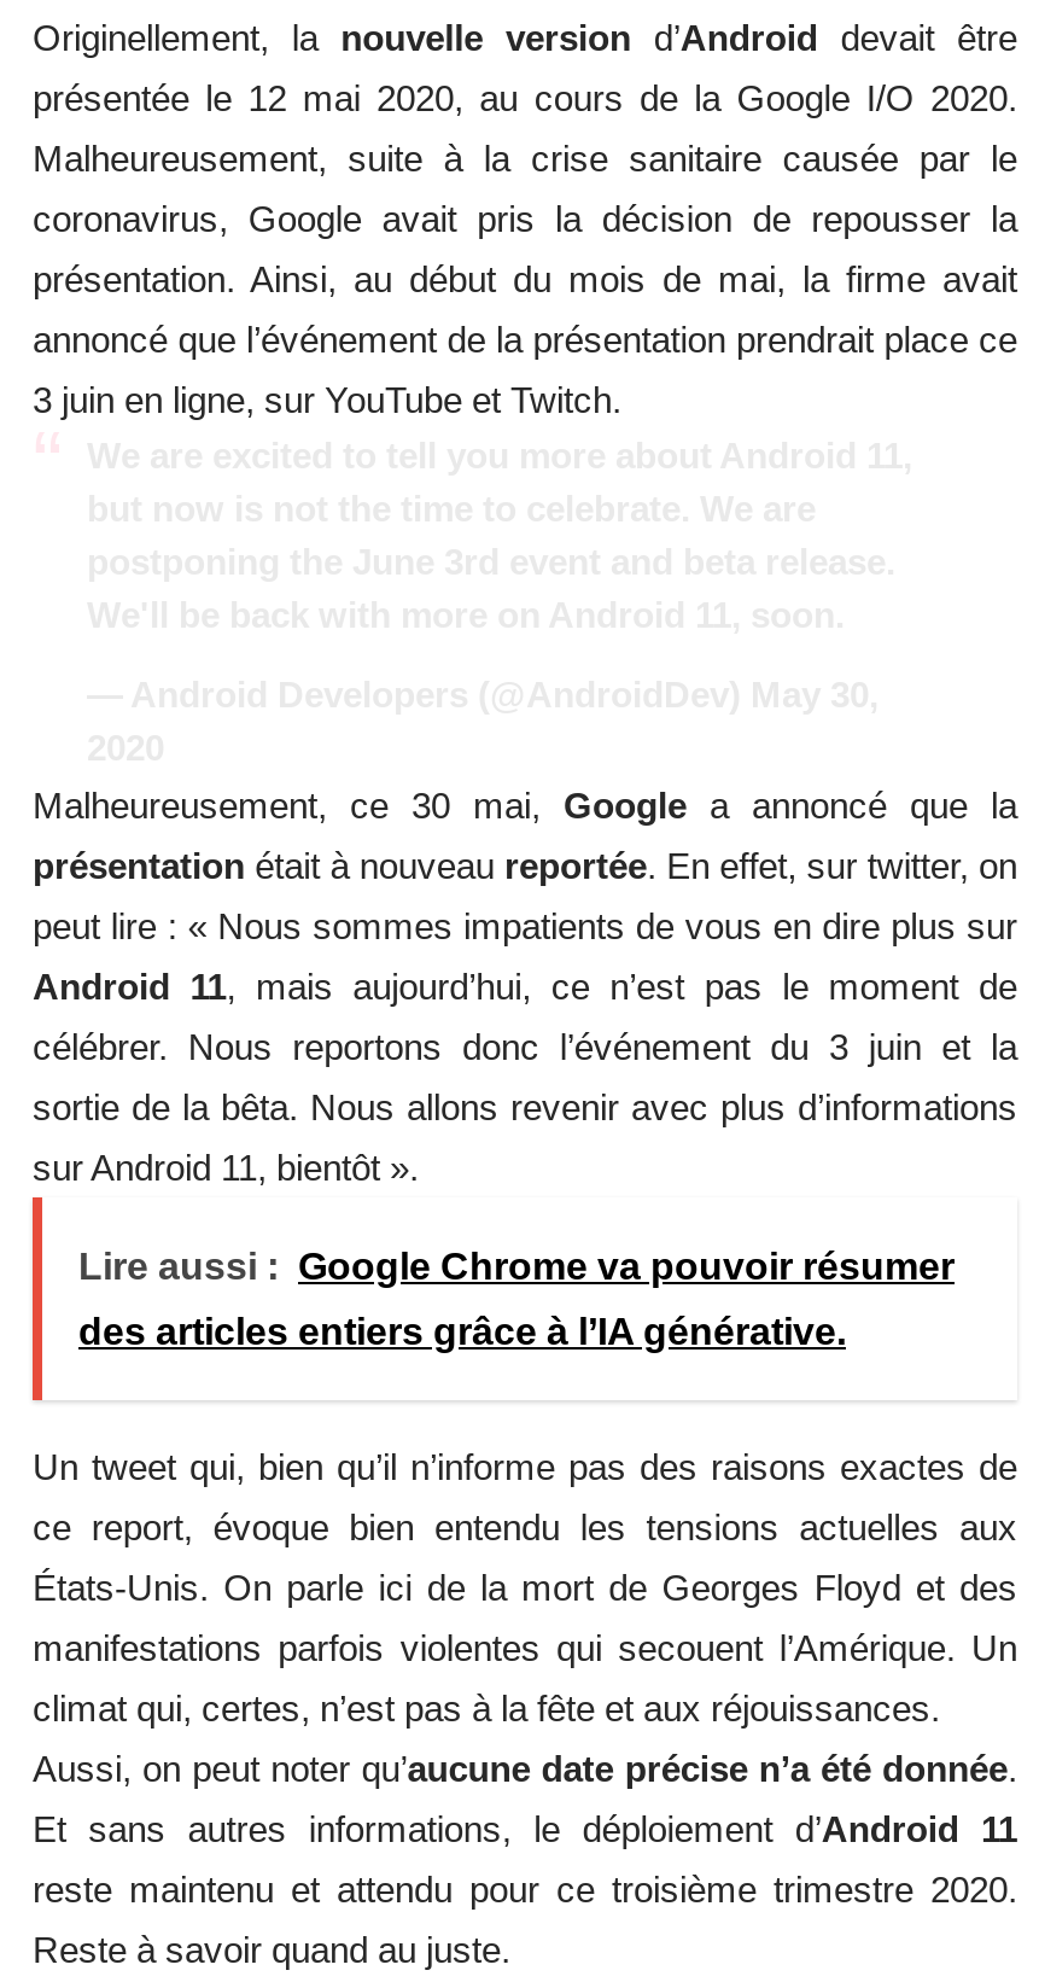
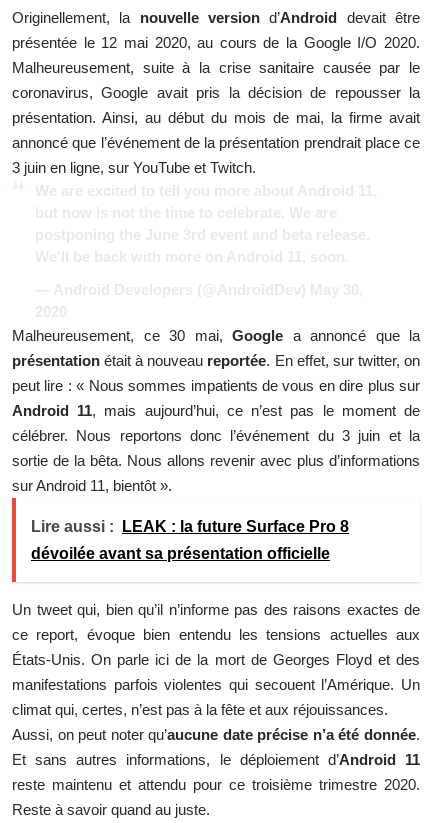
- Lire aussi : Google Chrome va pouvoir résumer
+ Lire aussi : LEAK : la future Surface Pro 8

- des articles entiers grâce à l’IA générative.
+ dévoilée avant sa présentation officielle
